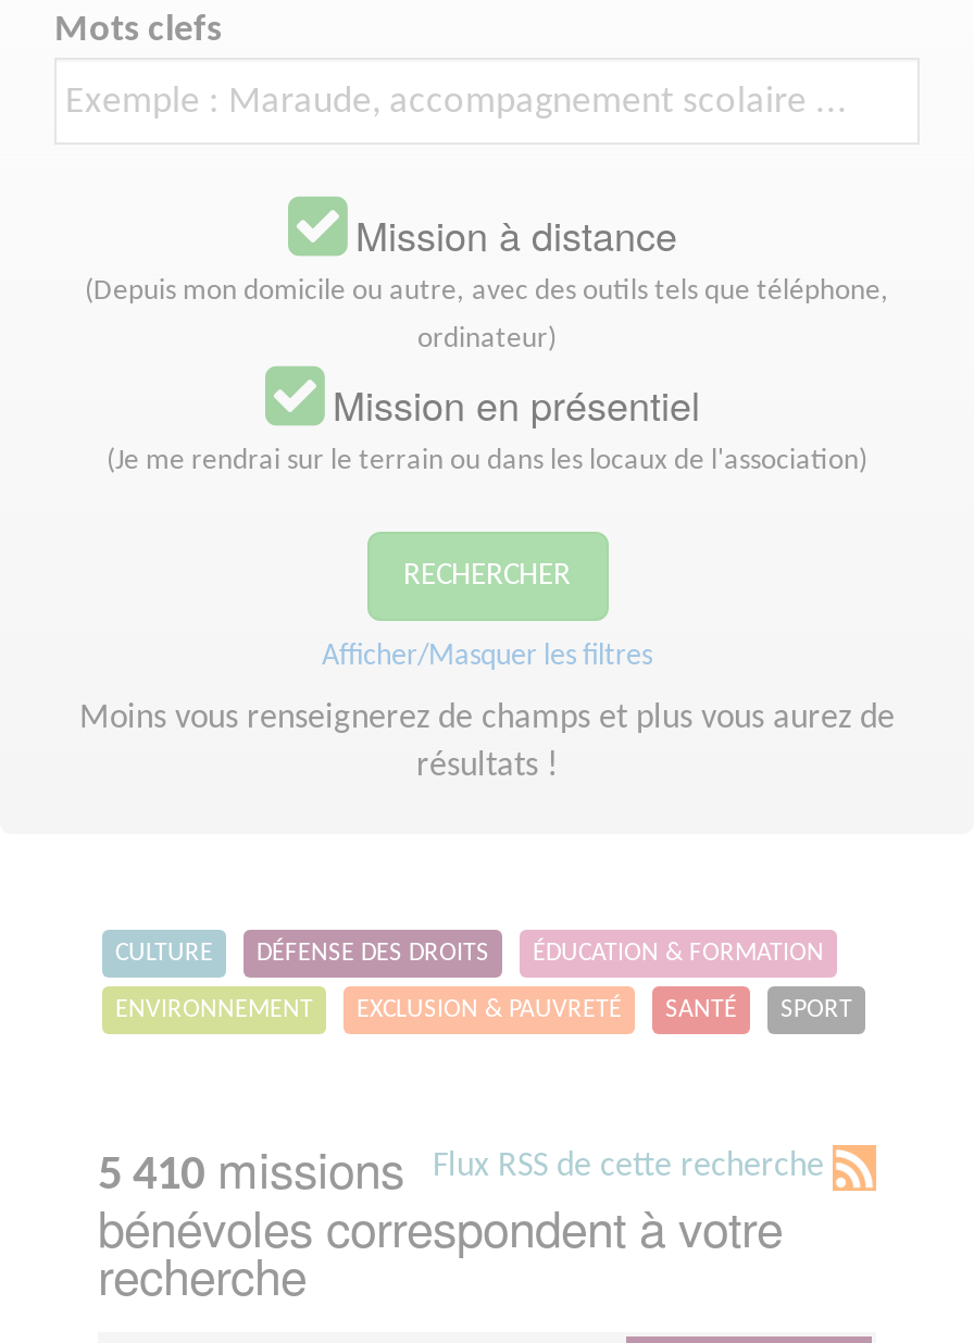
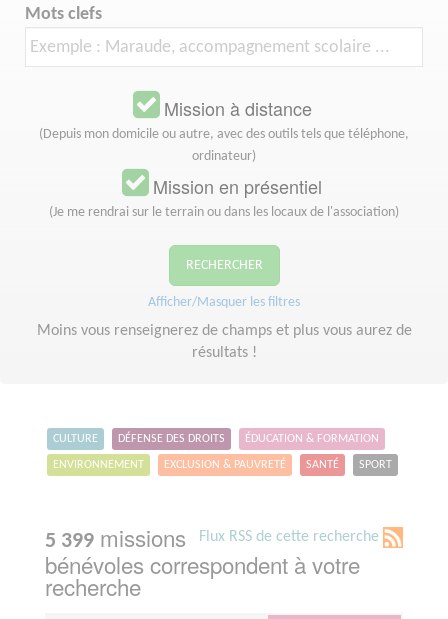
- 5 410 missions Flux RSS de cette recherche
+ 5 399 missions Flux RSS de cette recherche
